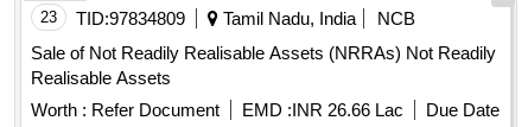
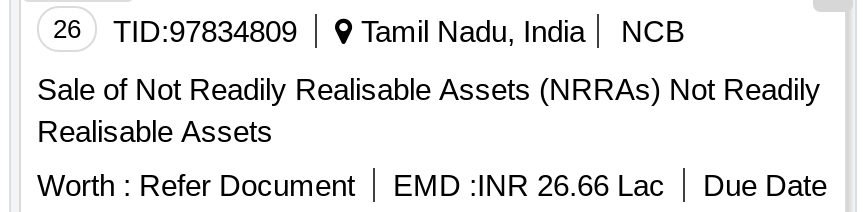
- 23 TID:97834809 Tamil Nadu, India NCB
+ 26 TID:97834809 Tamil Nadu, India NCB
